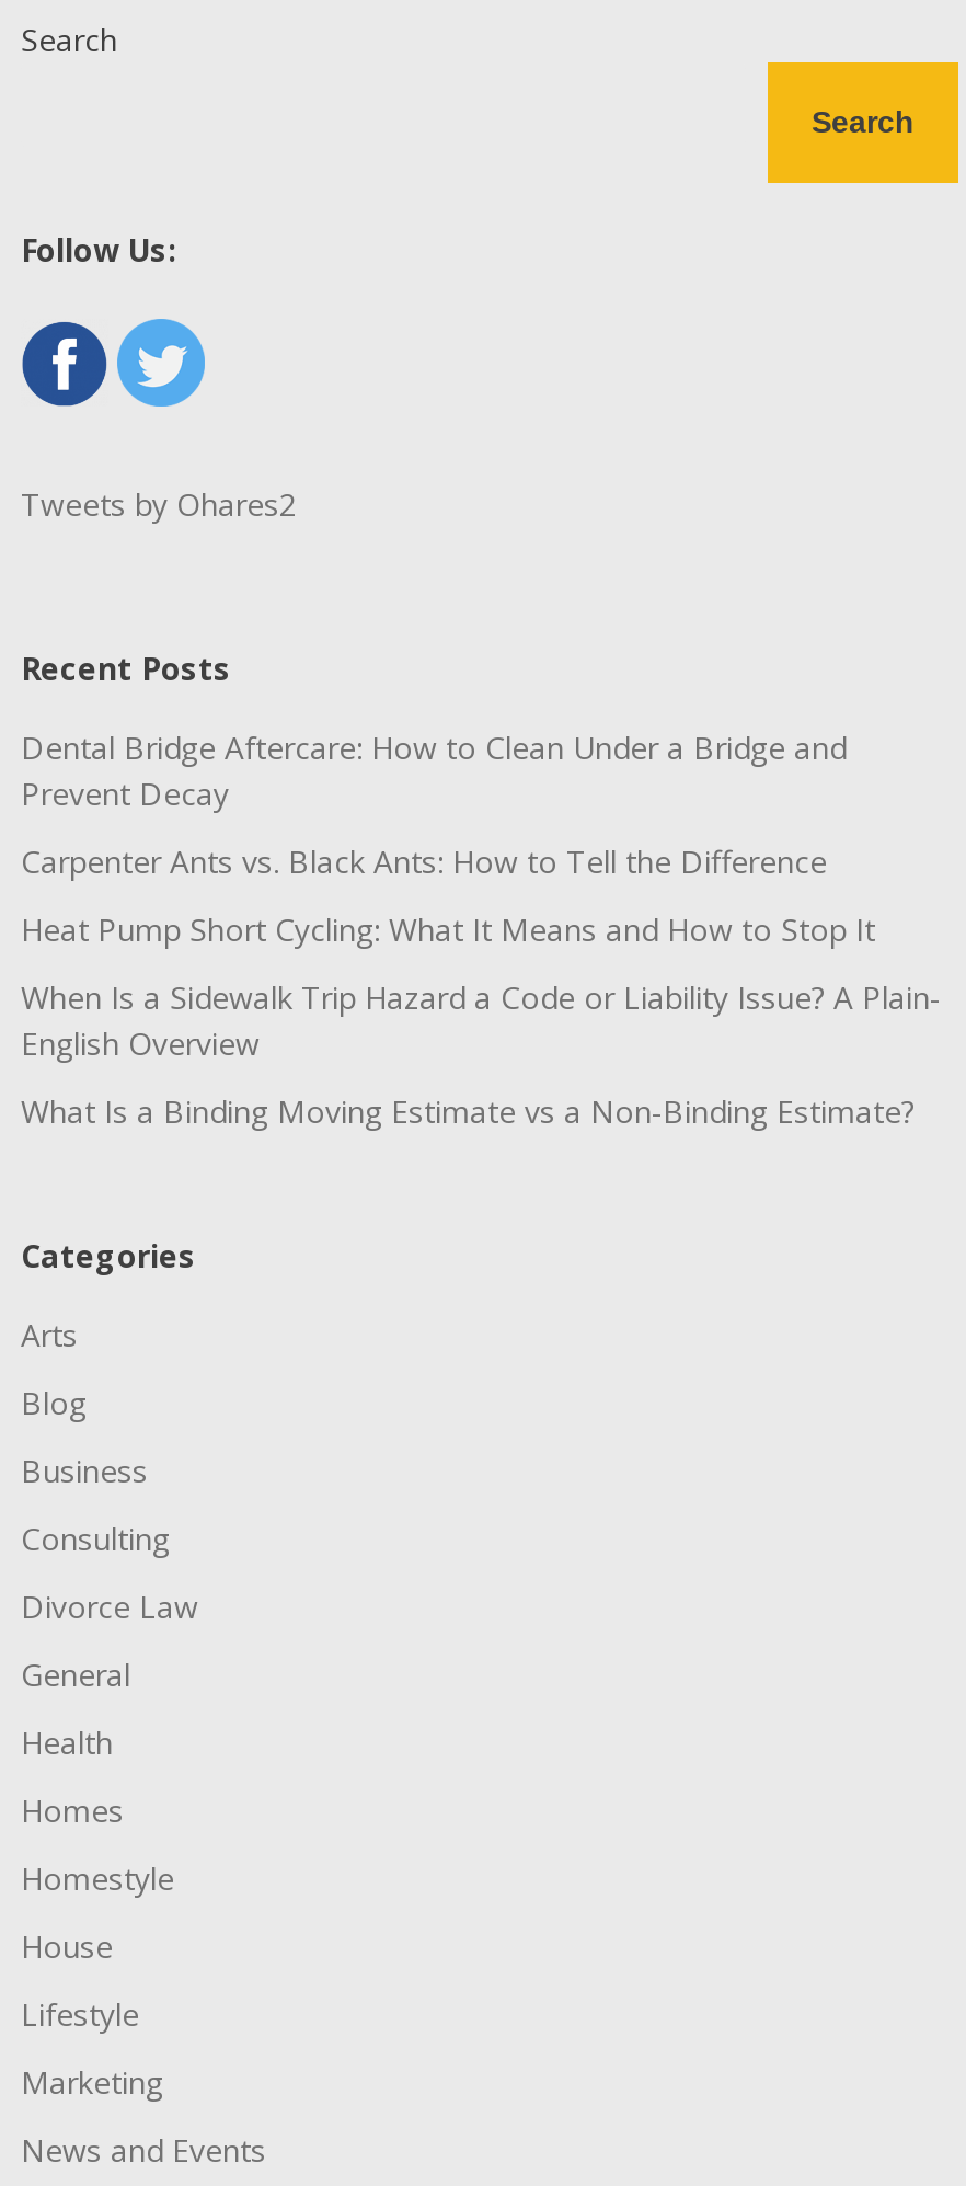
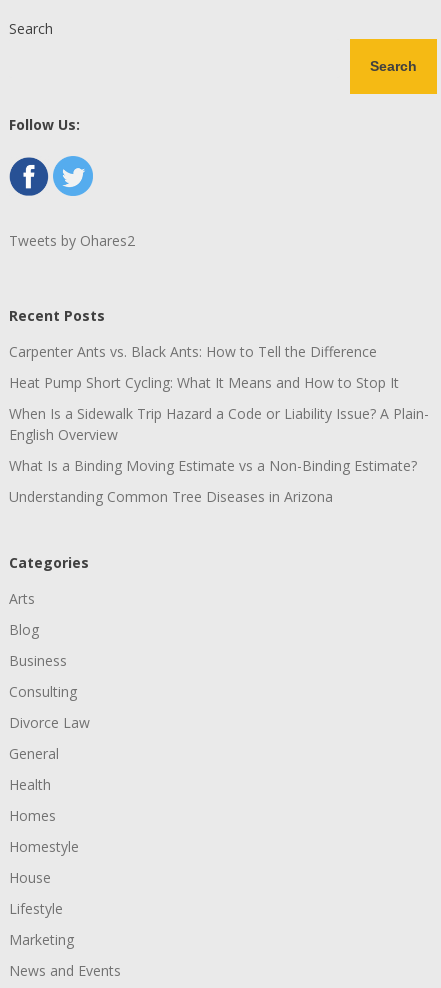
- Dental Bridge Aftercare: How to Clean Under a Bridge and
- Prevent Decay

moved up: Carpenter Ants vs. Black Ants: How to Tell the Difference | Heat Pump Short Cycling: What It Means and How to Stop It | When Is a Sidewalk Trip Hazard a Code or Liability Issue? A Plain- | English Overview | What Is a Binding Moving Estimate vs a Non-Binding Estimate?

+ Understanding Common Tree Diseases in Arizona
